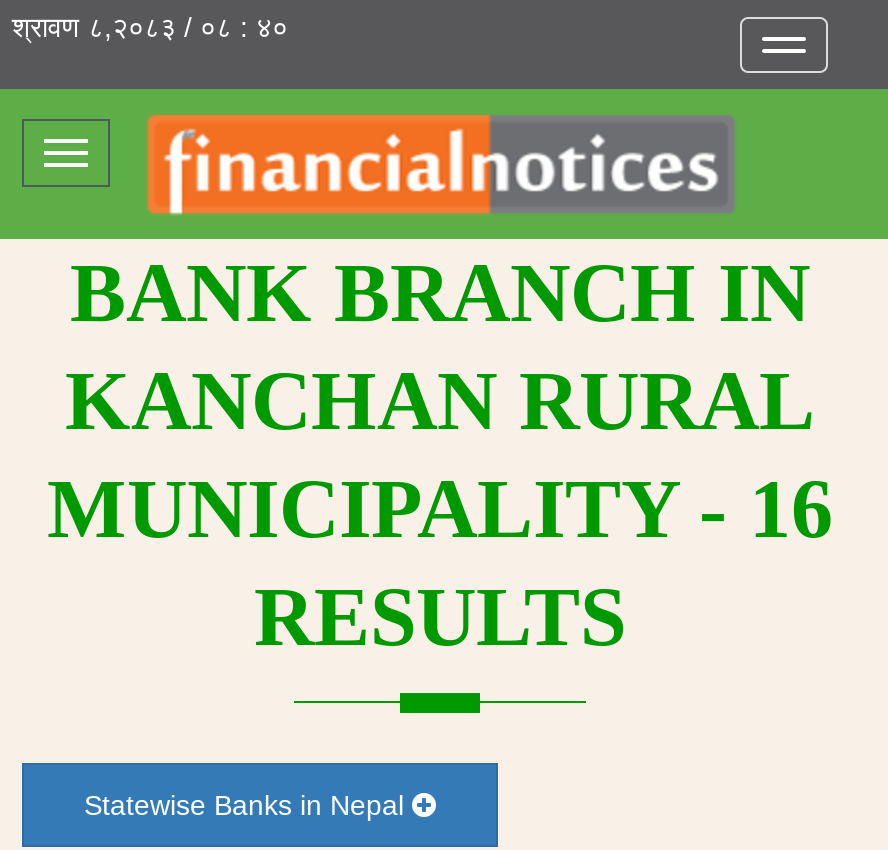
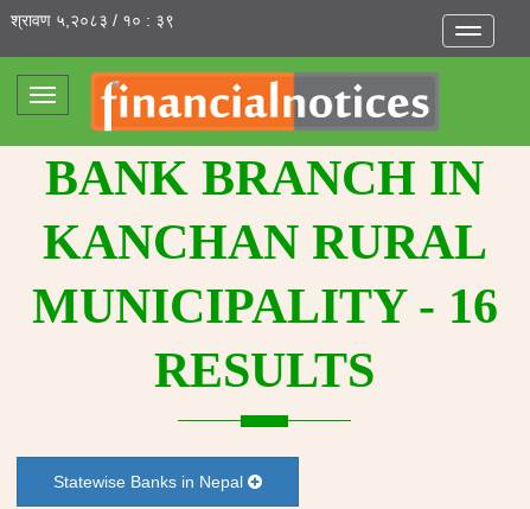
- श्रावण ८,२०८३ / ०८ : ४०
+ श्रावण ५,२०८३ / १० : ३९
